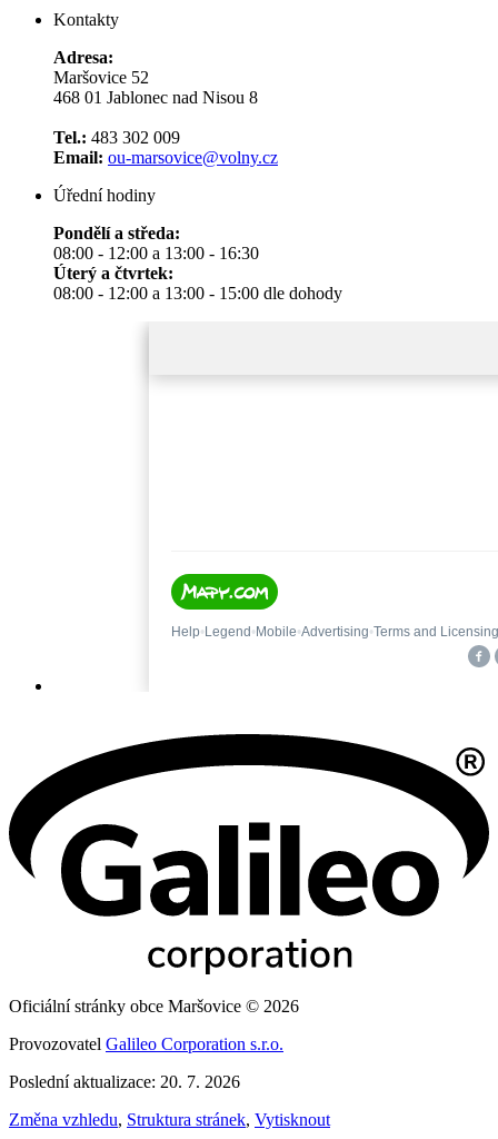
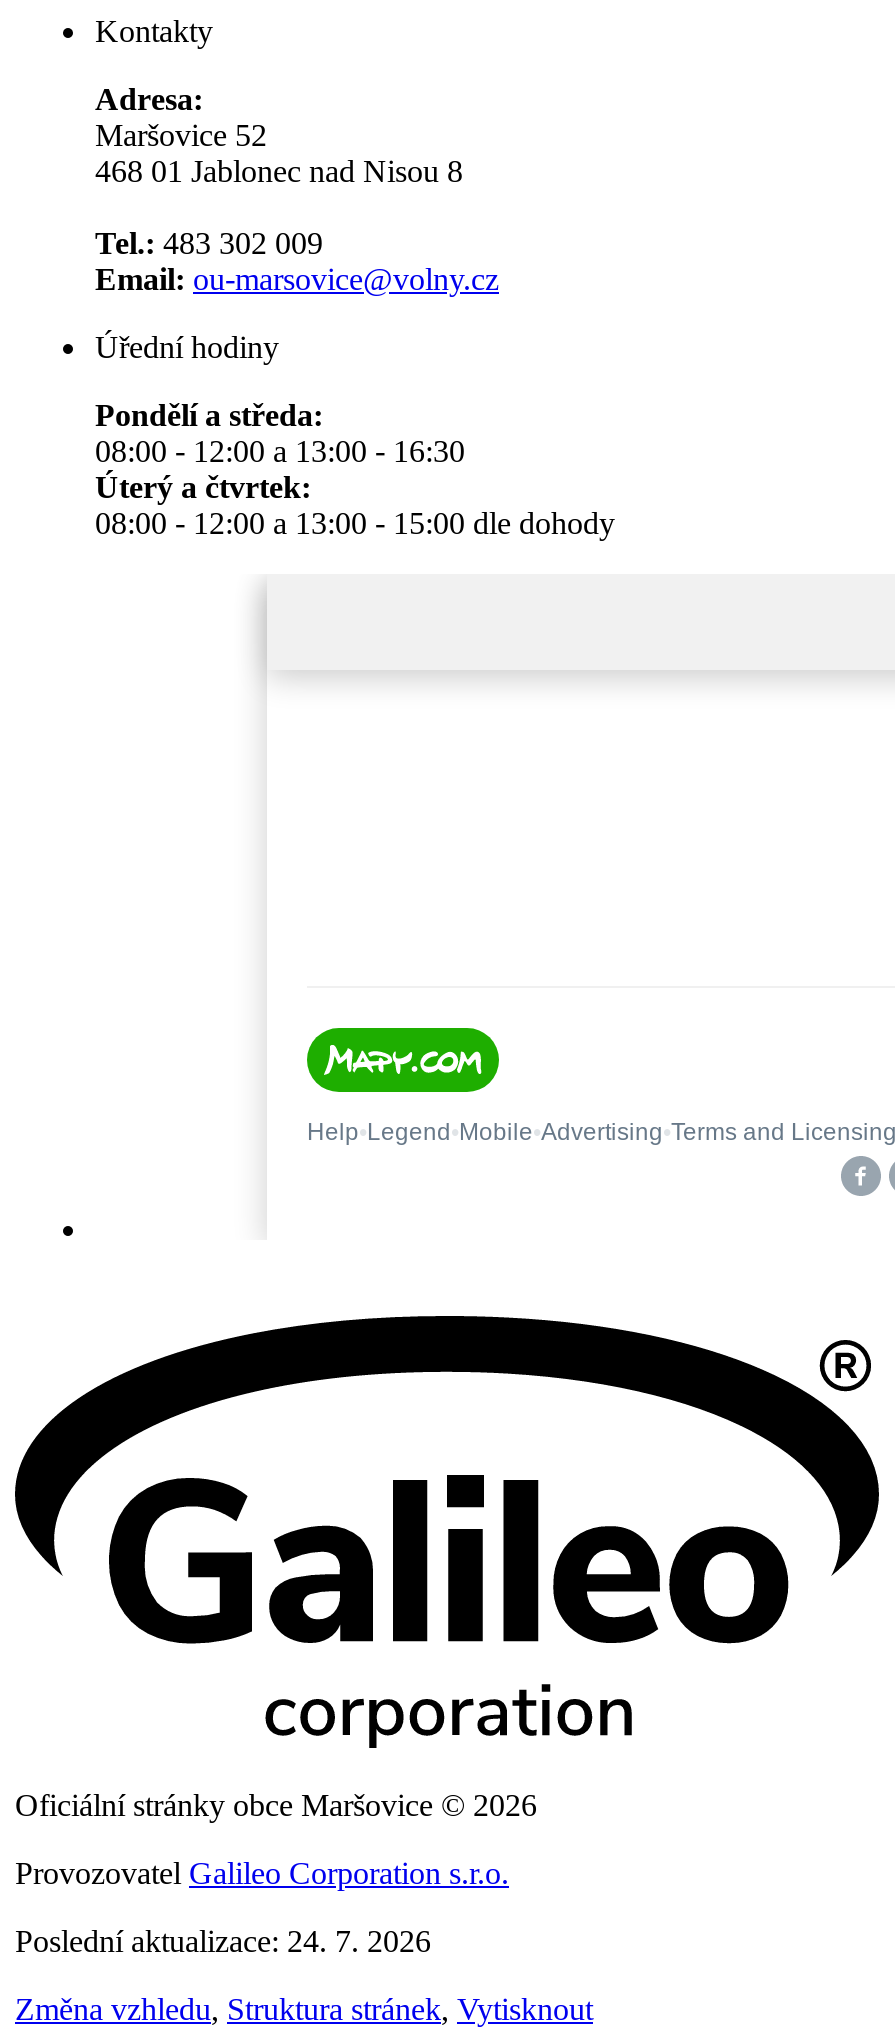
- Poslední aktualizace: 20. 7. 2026
+ Poslední aktualizace: 24. 7. 2026
